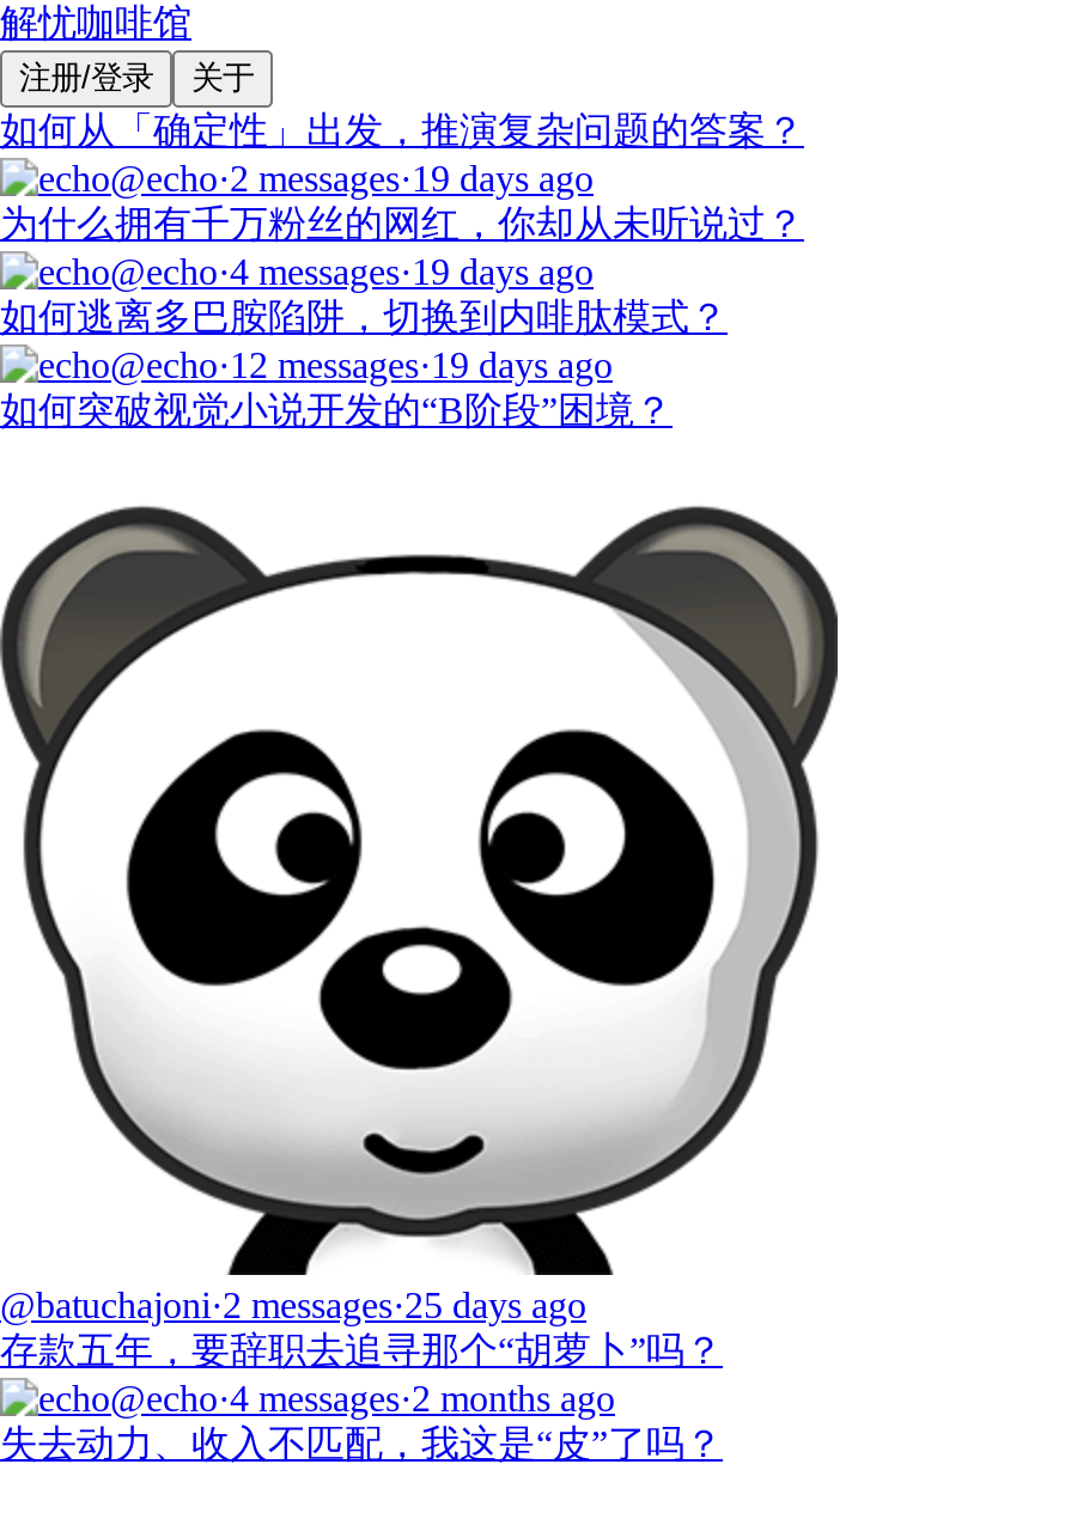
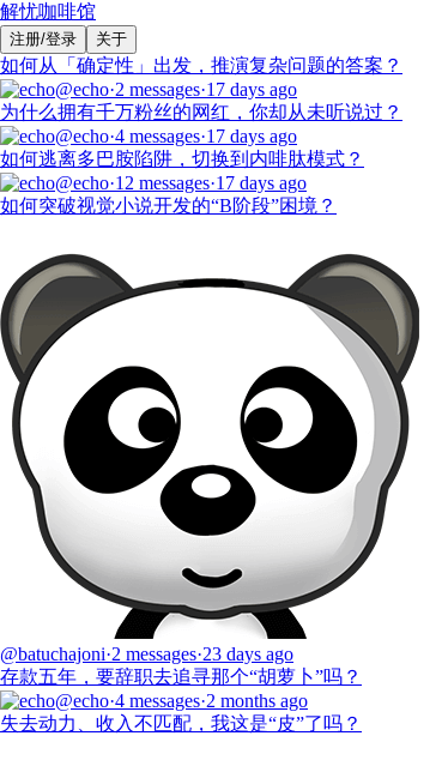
- @echo·2 messages · 19 days ago
+ @echo·2 messages · 17 days ago

- @echo·4 messages · 19 days ago
+ @echo·4 messages · 17 days ago

- @echo · 12 messages · 19 days ago
+ @echo · 12 messages · 17 days ago

- @batuchajoni·2 messages·25 days ago
+ @batuchajoni·2 messages·23 days ago
